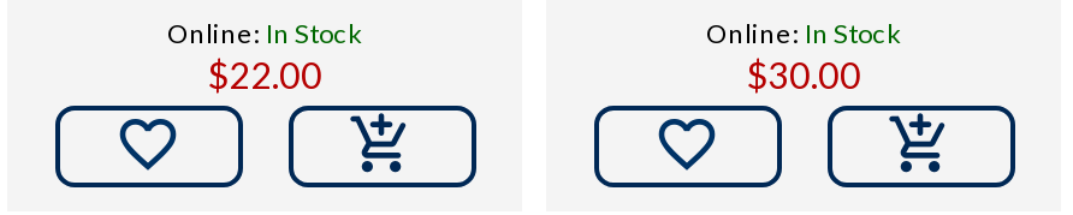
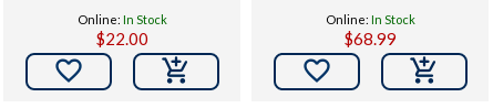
- $30.00
+ $68.99
